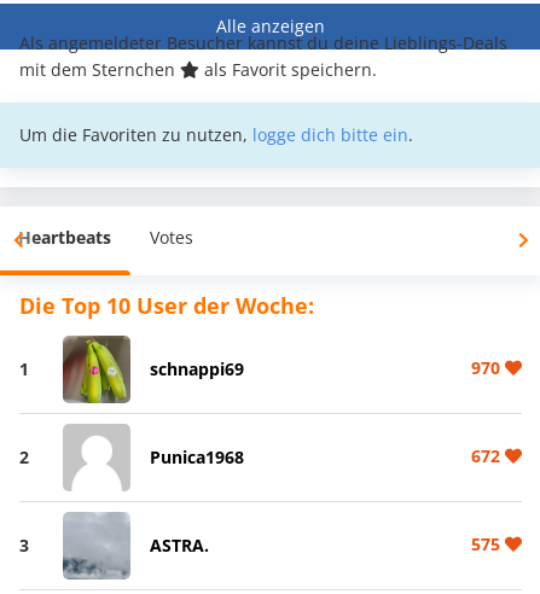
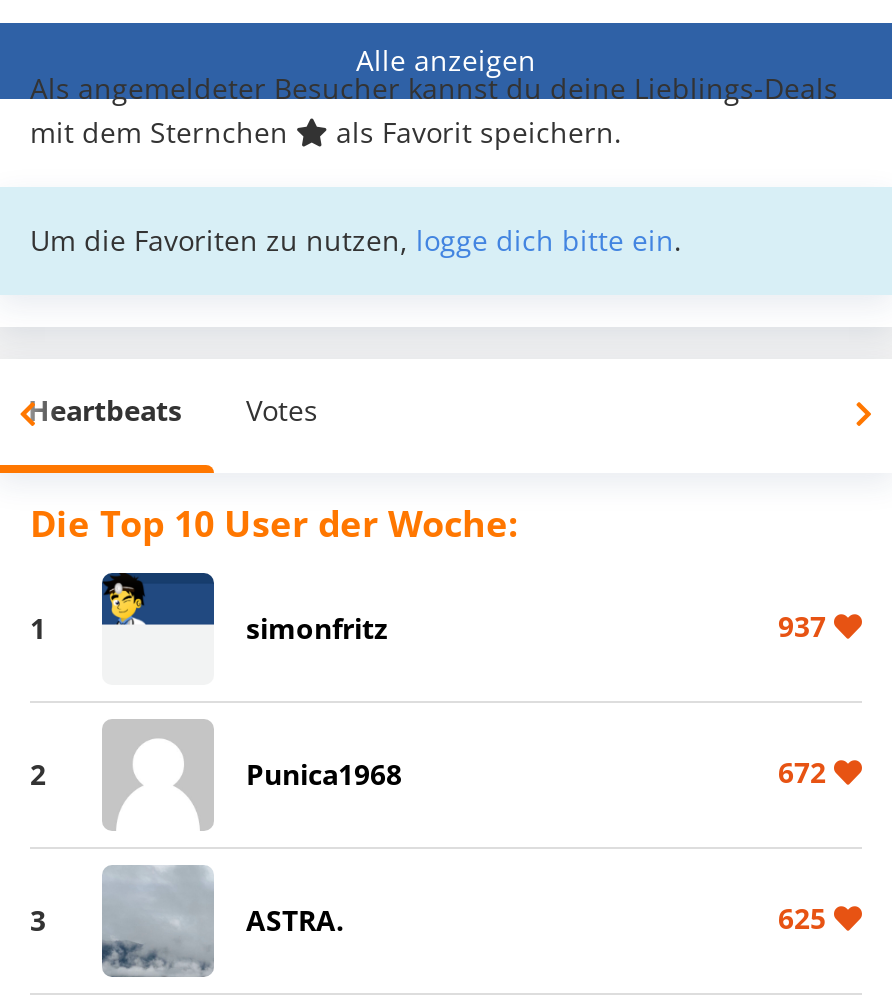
- [image]
- schnappi69
- 970
+ [image]
+ simonfritz
+ 937

- 575
+ 625
